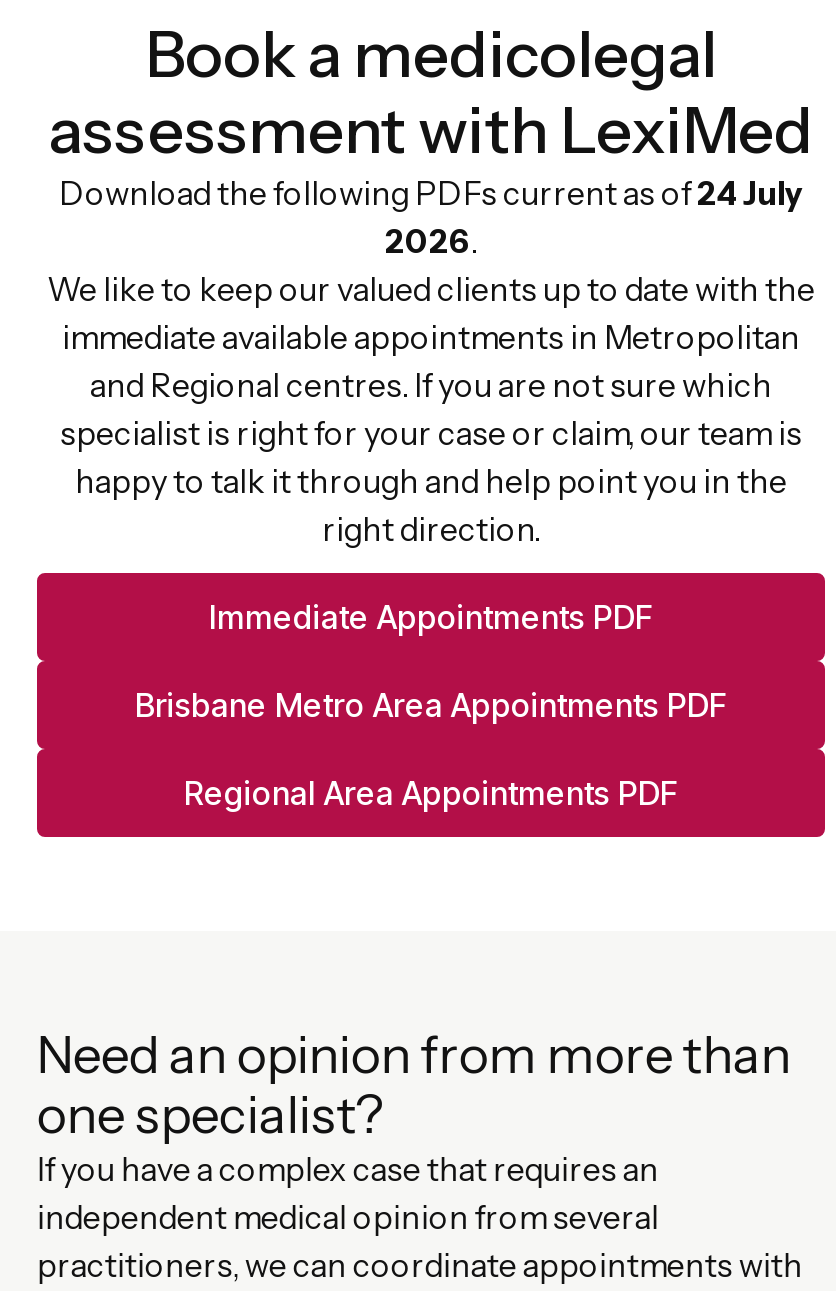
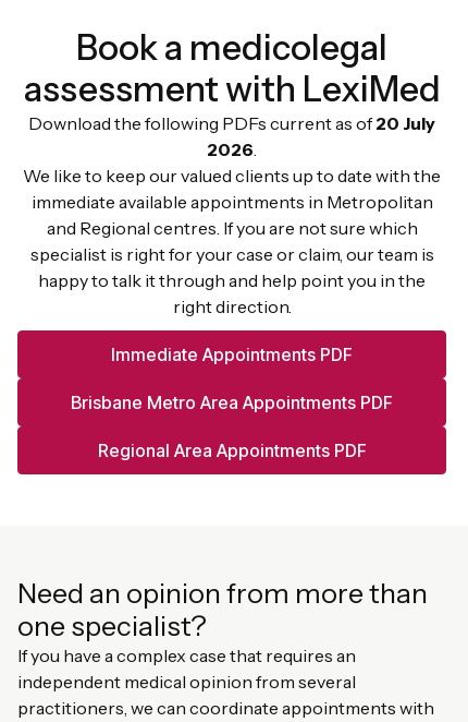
- Download the following PDFs current as of24 July
+ Download the following PDFs current as of20 July
